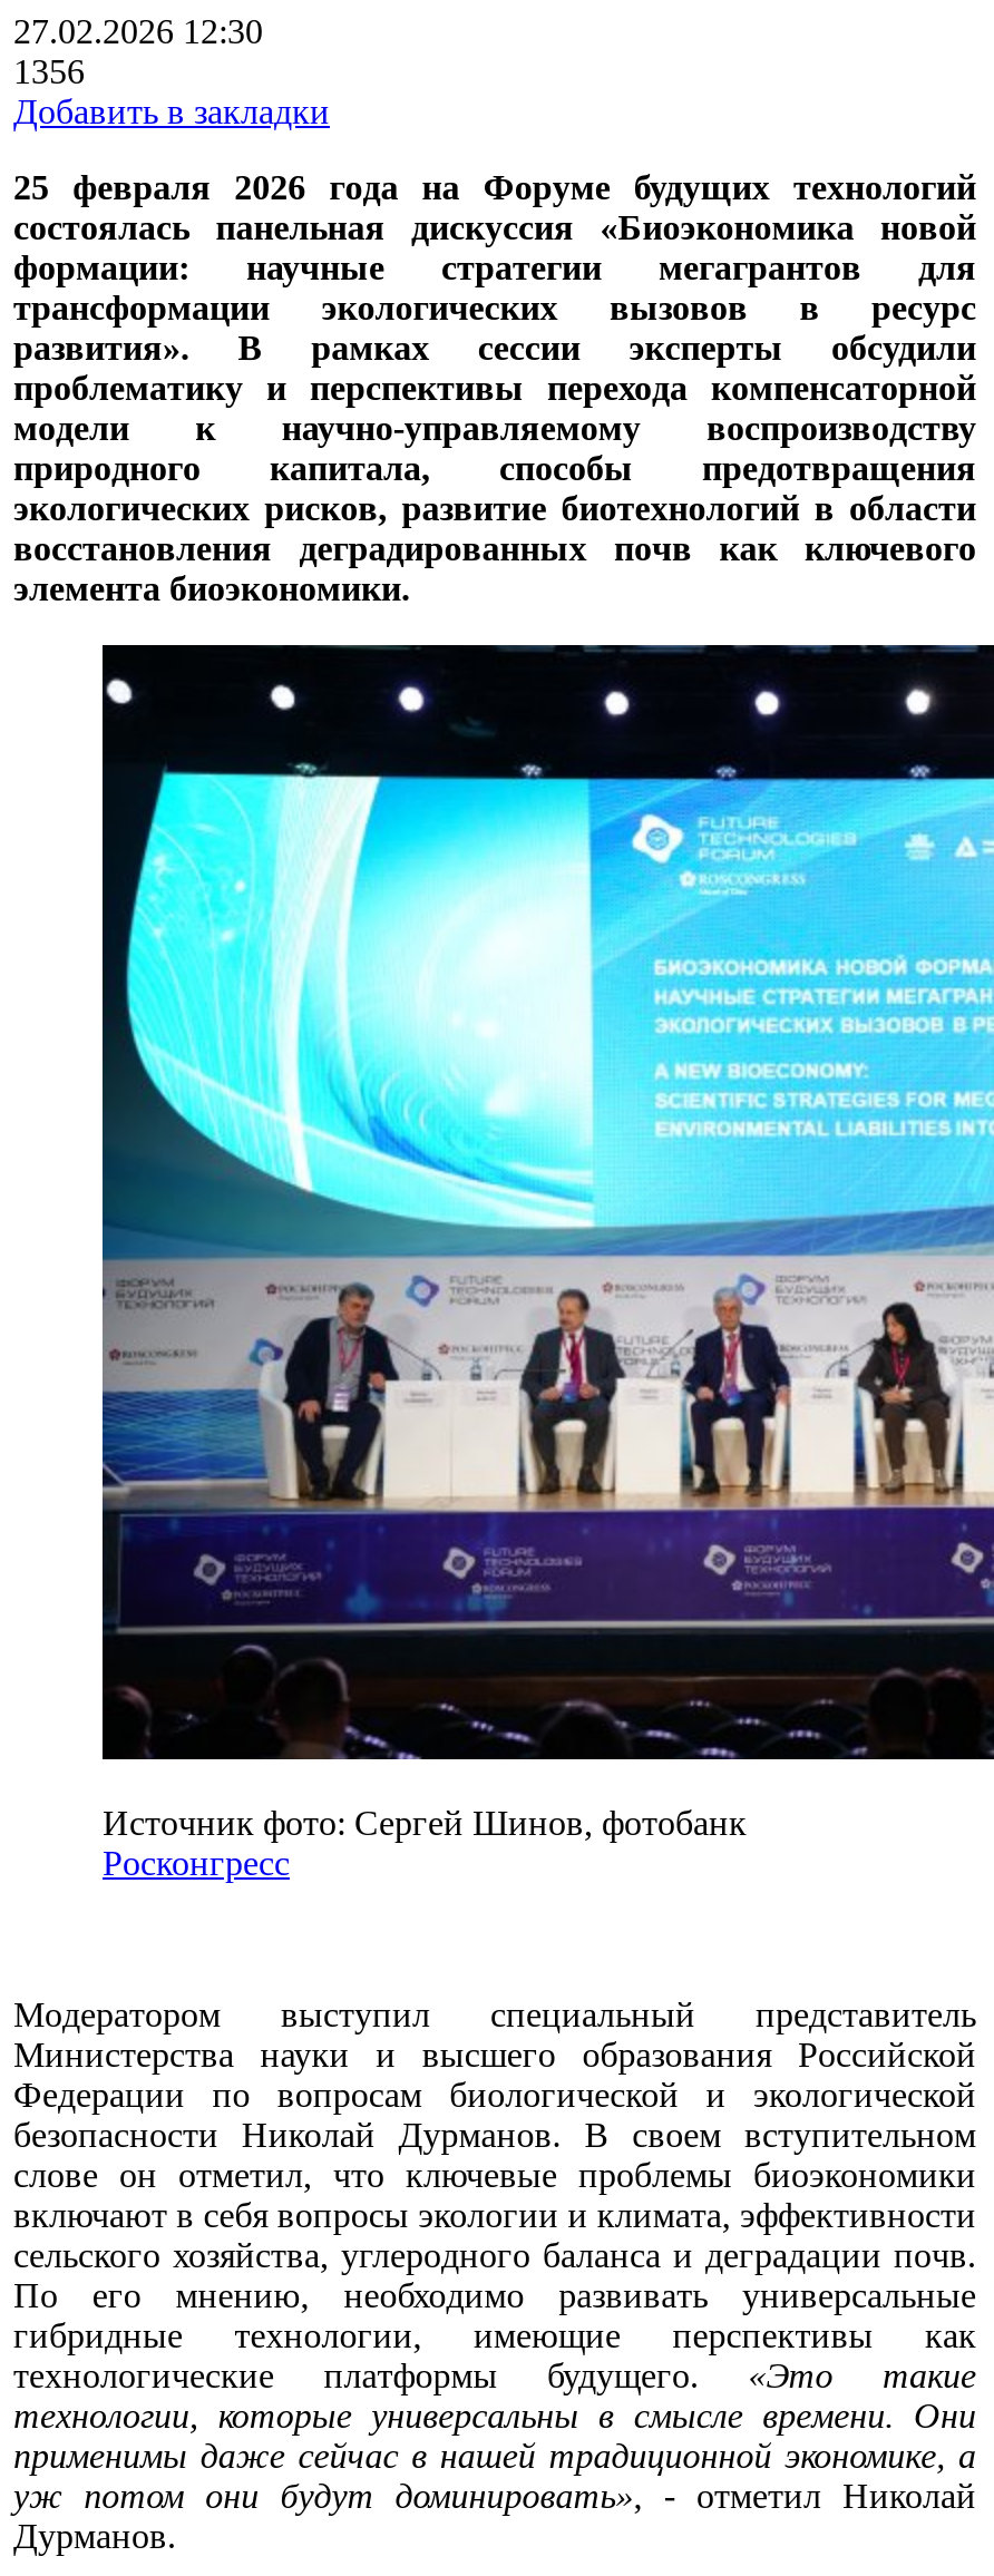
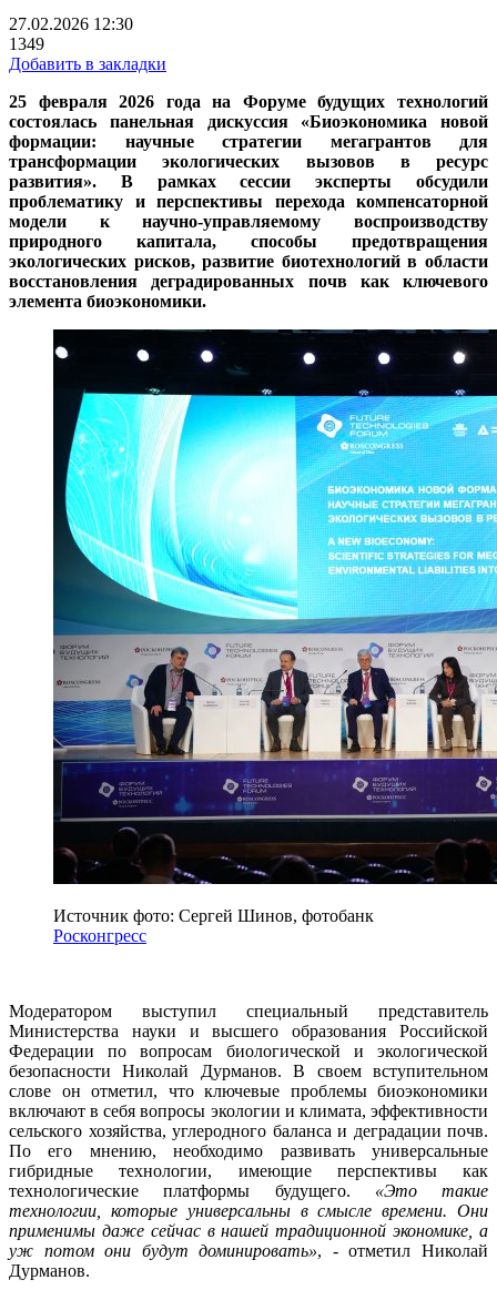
- 1356
+ 1349
